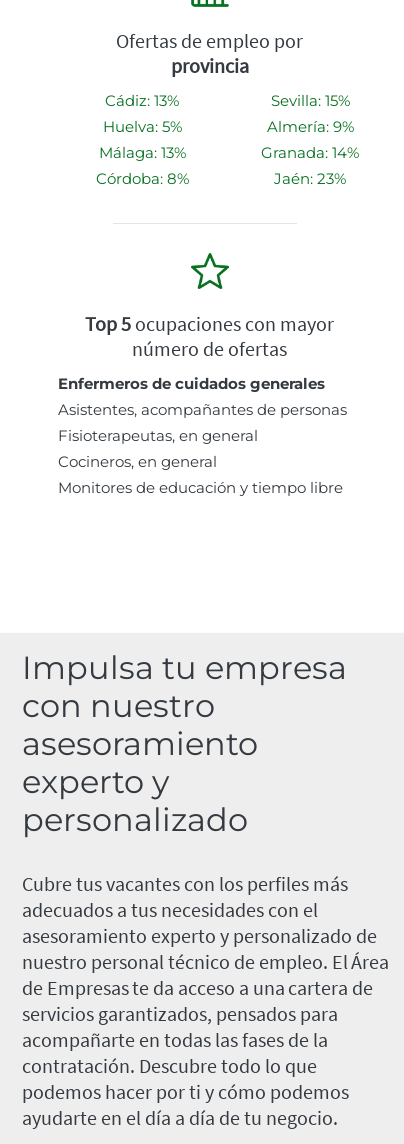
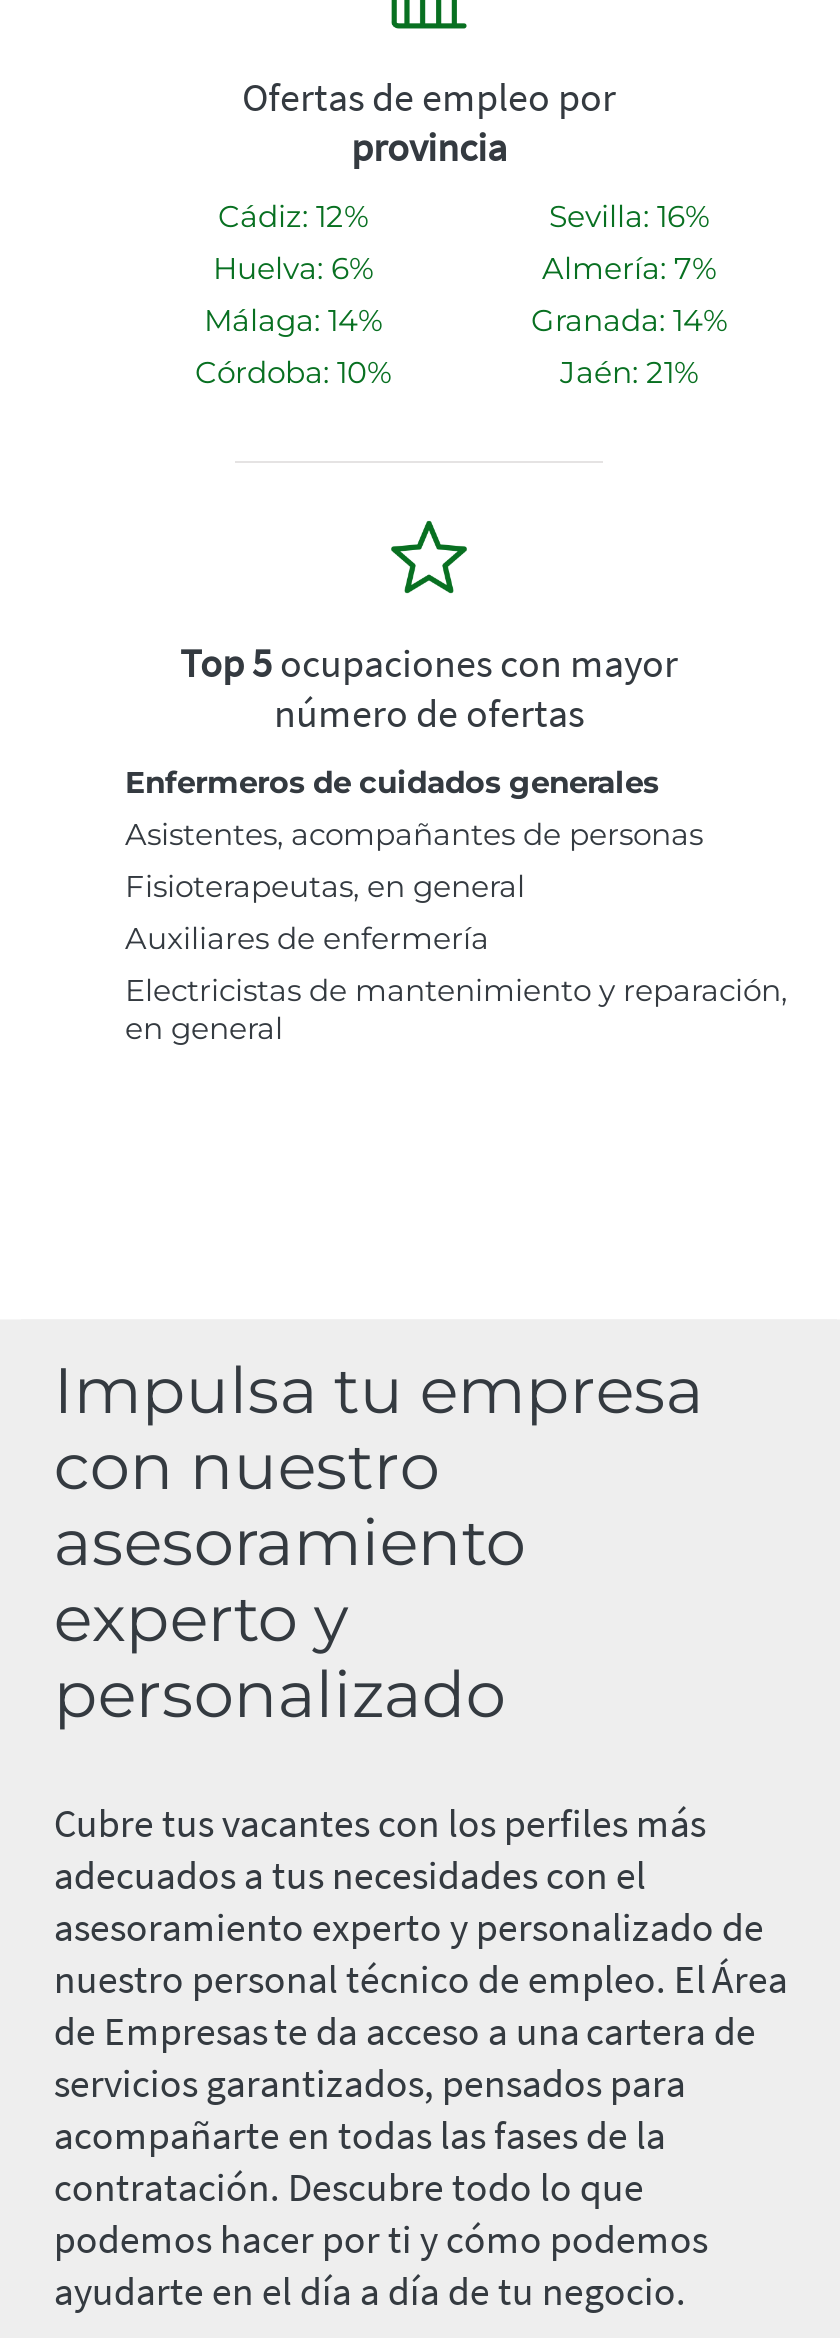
- Cádiz: 13%
+ Cádiz: 12%

- Sevilla: 15%
+ Sevilla: 16%

- Huelva: 5%
+ Huelva: 6%

- Almería: 9%
+ Almería: 7%

- Málaga: 13%
+ Málaga: 14%

- Córdoba: 8%
+ Córdoba: 10%

- Jaén: 23%
+ Jaén: 21%

- Cocineros, en general
- Monitores de educación y tiempo libre
+ Auxiliares de enfermería
+ Electricistas de mantenimiento y reparación,
+ en general
